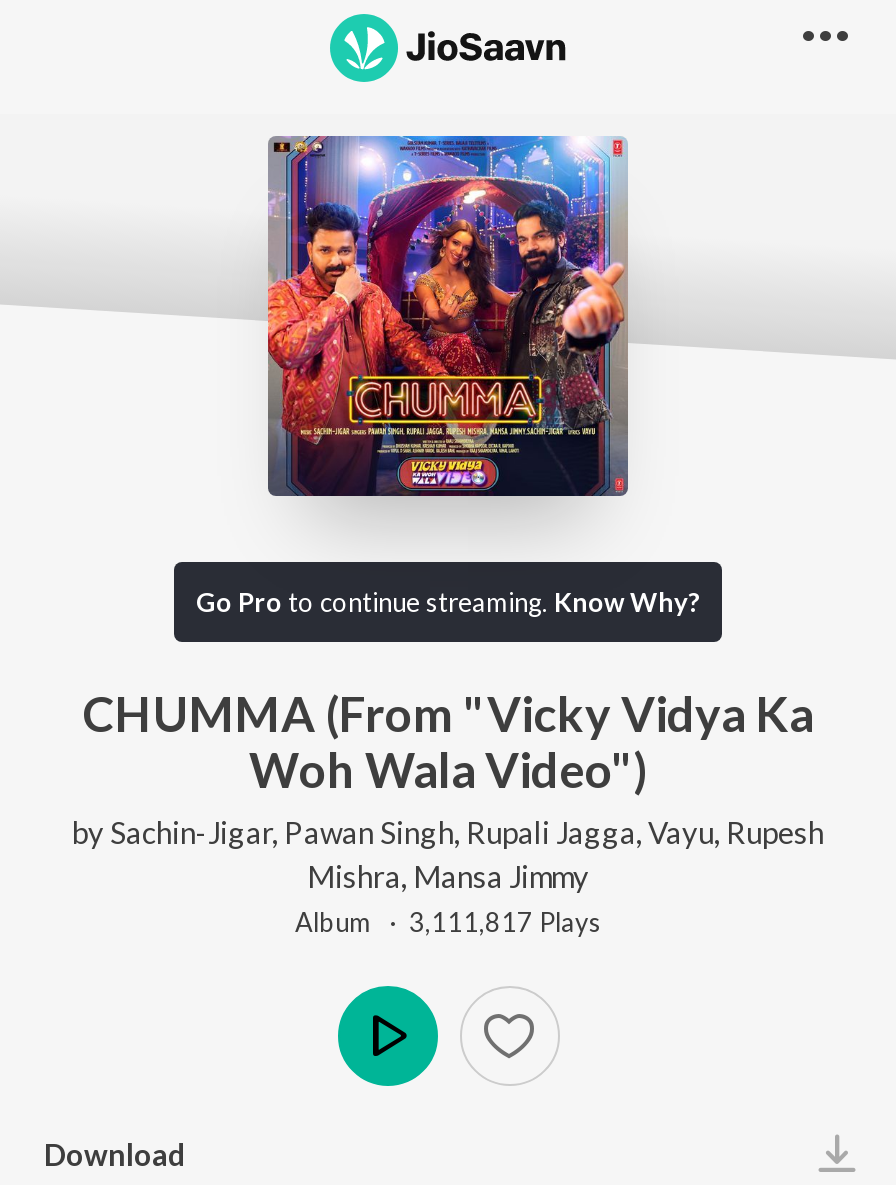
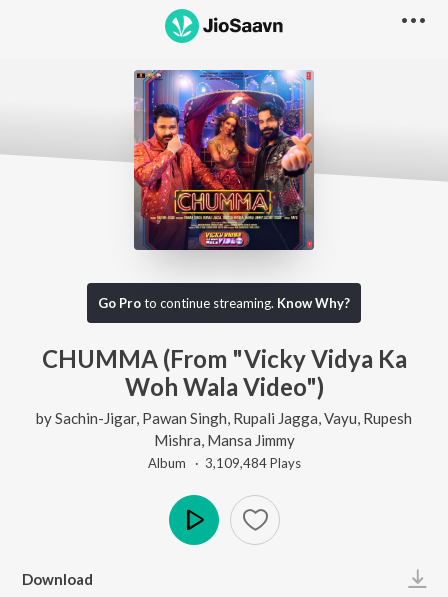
- Album · 3,111,817 Plays
+ Album · 3,109,484 Plays
